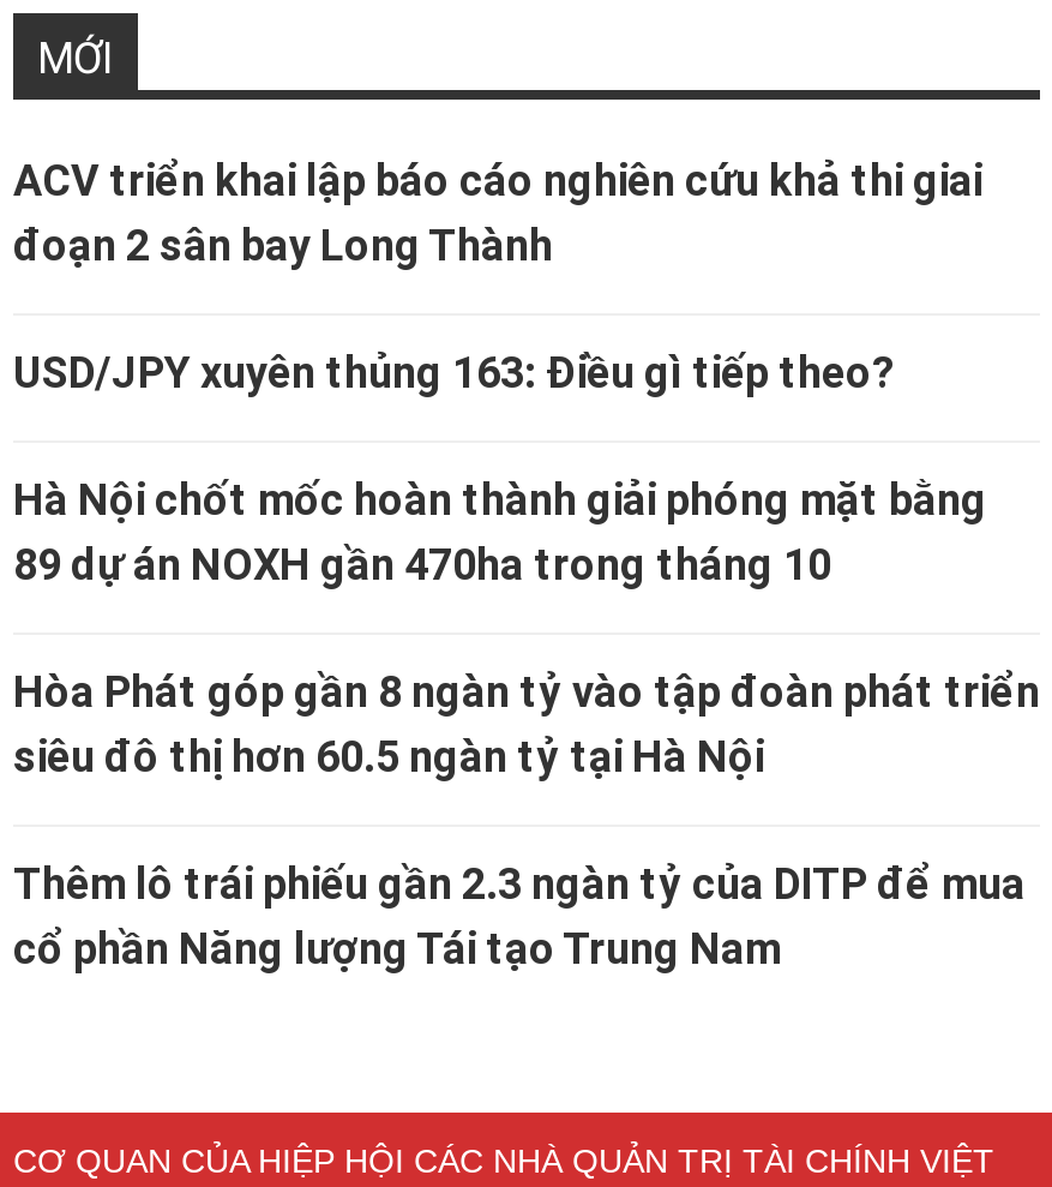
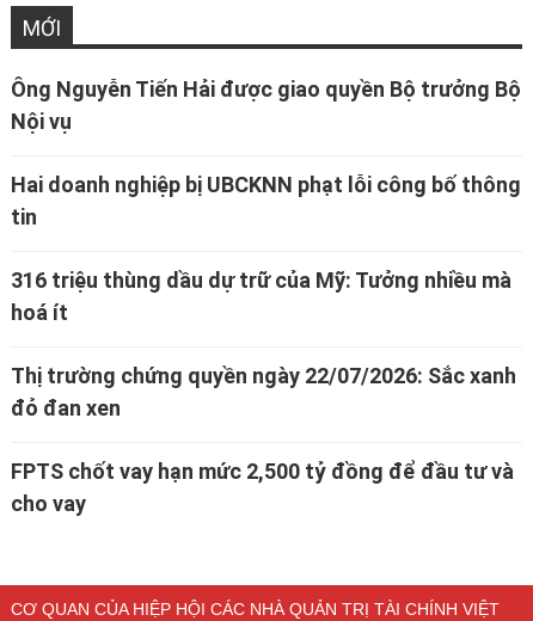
- ACV triển khai lập báo cáo nghiên cứu khả thi giai
- đoạn 2 sân bay Long Thành
+ Ông Nguyễn Tiến Hải được giao quyền Bộ trưởng Bộ
+ Nội vụ

- USD/JPY xuyên thủng 163: Điều gì tiếp theo?
+ Hai doanh nghiệp bị UBCKNN phạt lỗi công bố thông
+ tin

- Hà Nội chốt mốc hoàn thành giải phóng mặt bằng
- 89 dự án NOXH gần 470ha trong tháng 10
+ 316 triệu thùng dầu dự trữ của Mỹ: Tưởng nhiều mà
+ hoá ít

- Hòa Phát góp gần 8 ngàn tỷ vào tập đoàn phát triển
- siêu đô thị hơn 60.5 ngàn tỷ tại Hà Nội
+ Thị trường chứng quyền ngày 22/07/2026: Sắc xanh
+ đỏ đan xen

- Thêm lô trái phiếu gần 2.3 ngàn tỷ của DITP để mua
- cổ phần Năng lượng Tái tạo Trung Nam
+ FPTS chốt vay hạn mức 2,500 tỷ đồng để đầu tư và
+ cho vay
